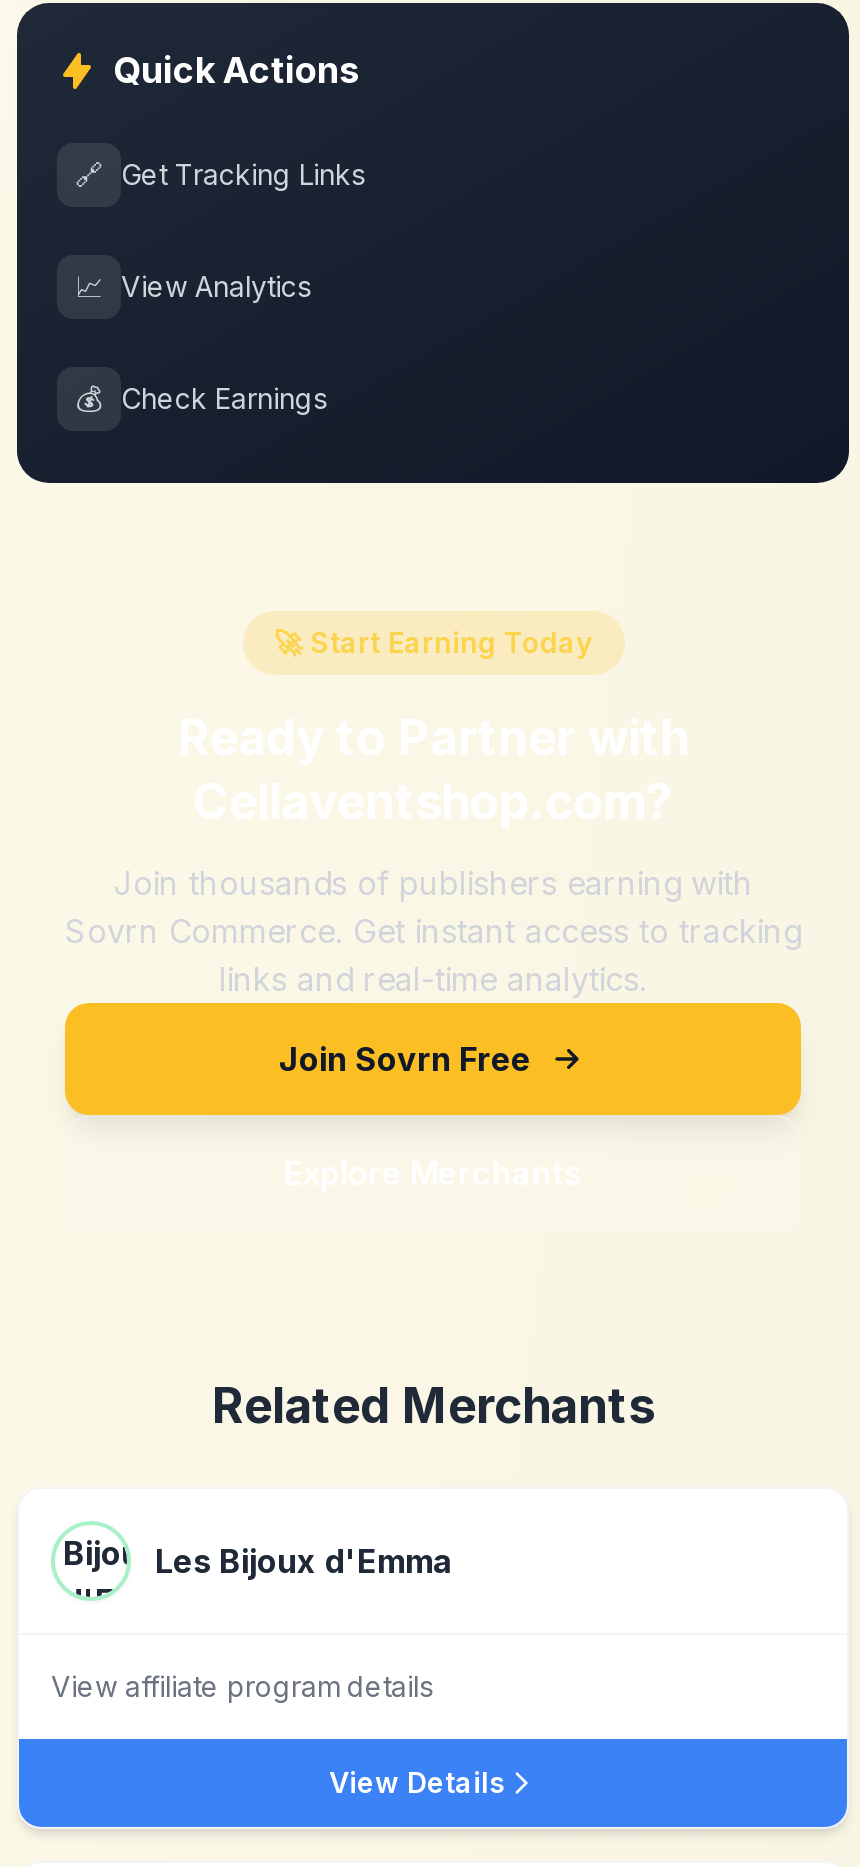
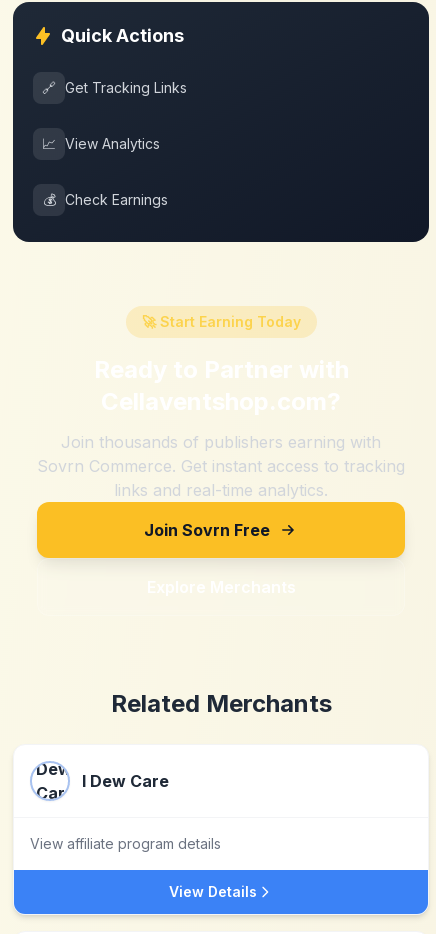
- [image]
- Les Bijoux d'Emma
+ [image]
+ I Dew Care
